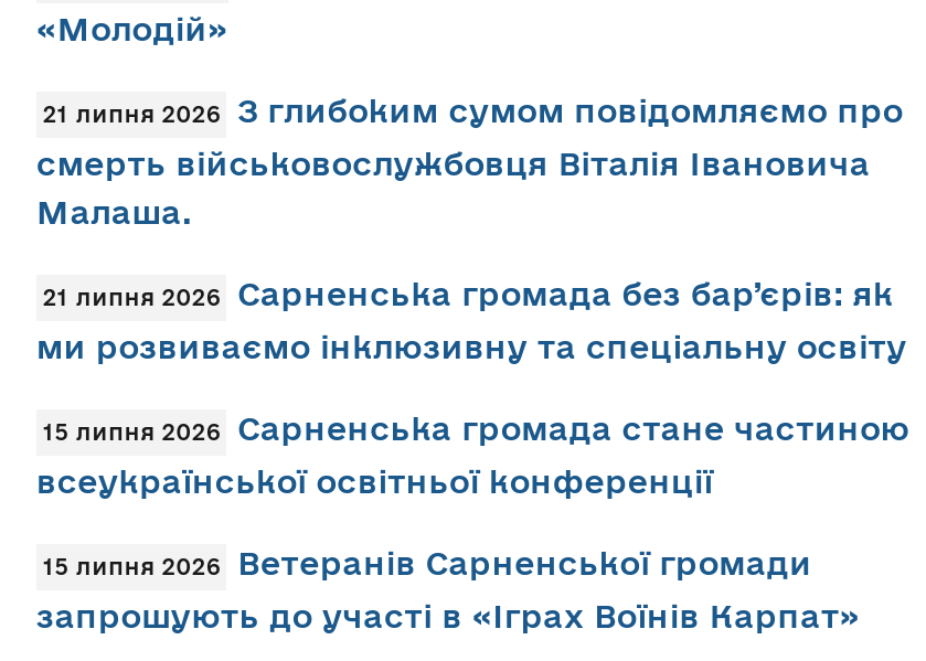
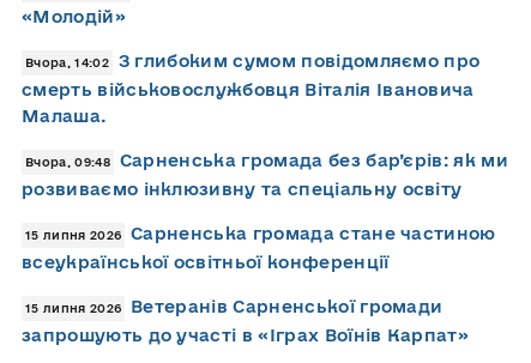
- 21 липня 2026 З глибоким сумом повідомляємо про
+ Вчора, 14:02 З глибоким сумом повідомляємо про

- 21 липня 2026
- Сарненська громада без бар’єрів: як
- ми розвиваємо інклюзивну та спеціальну освіту
+ Вчора, 09:48
+ Сарненська громада без бар’єрів: як ми
+ розвиваємо інклюзивну та спеціальну освіту
